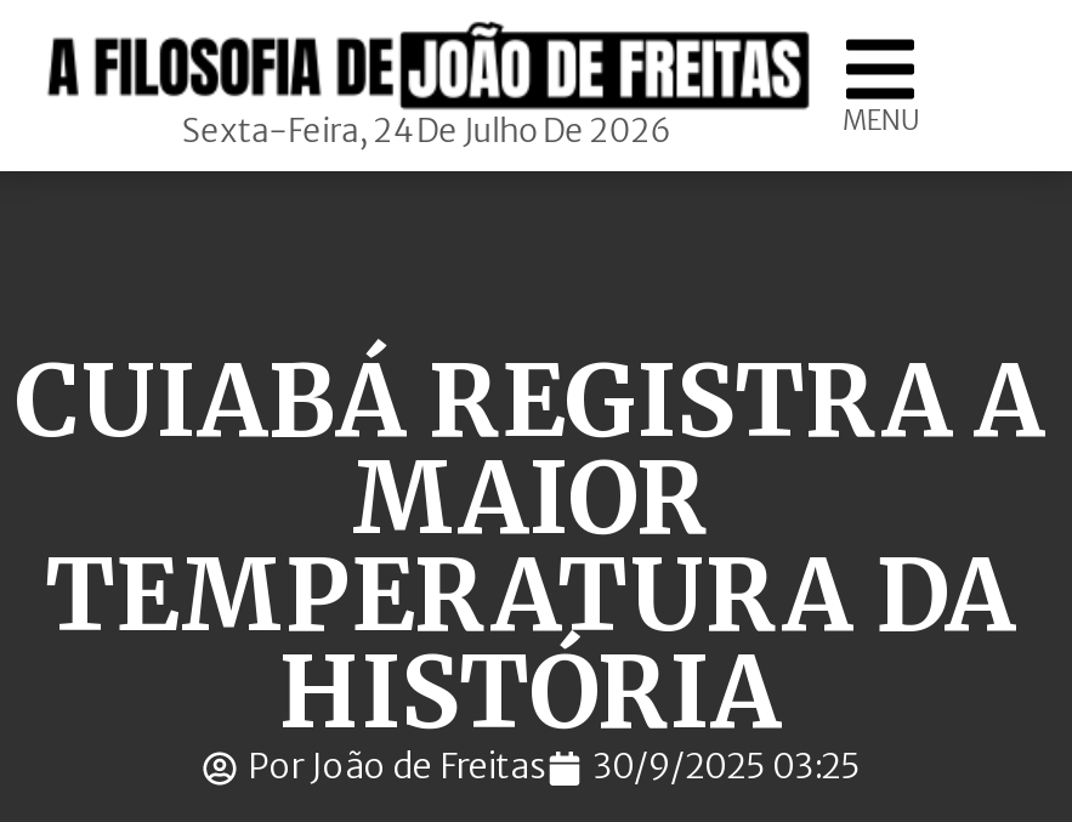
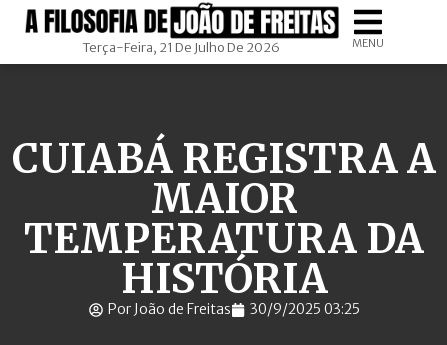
- Sexta-Feira, 24 De Julho De 2026
+ Terça-Feira, 21 De Julho De 2026
